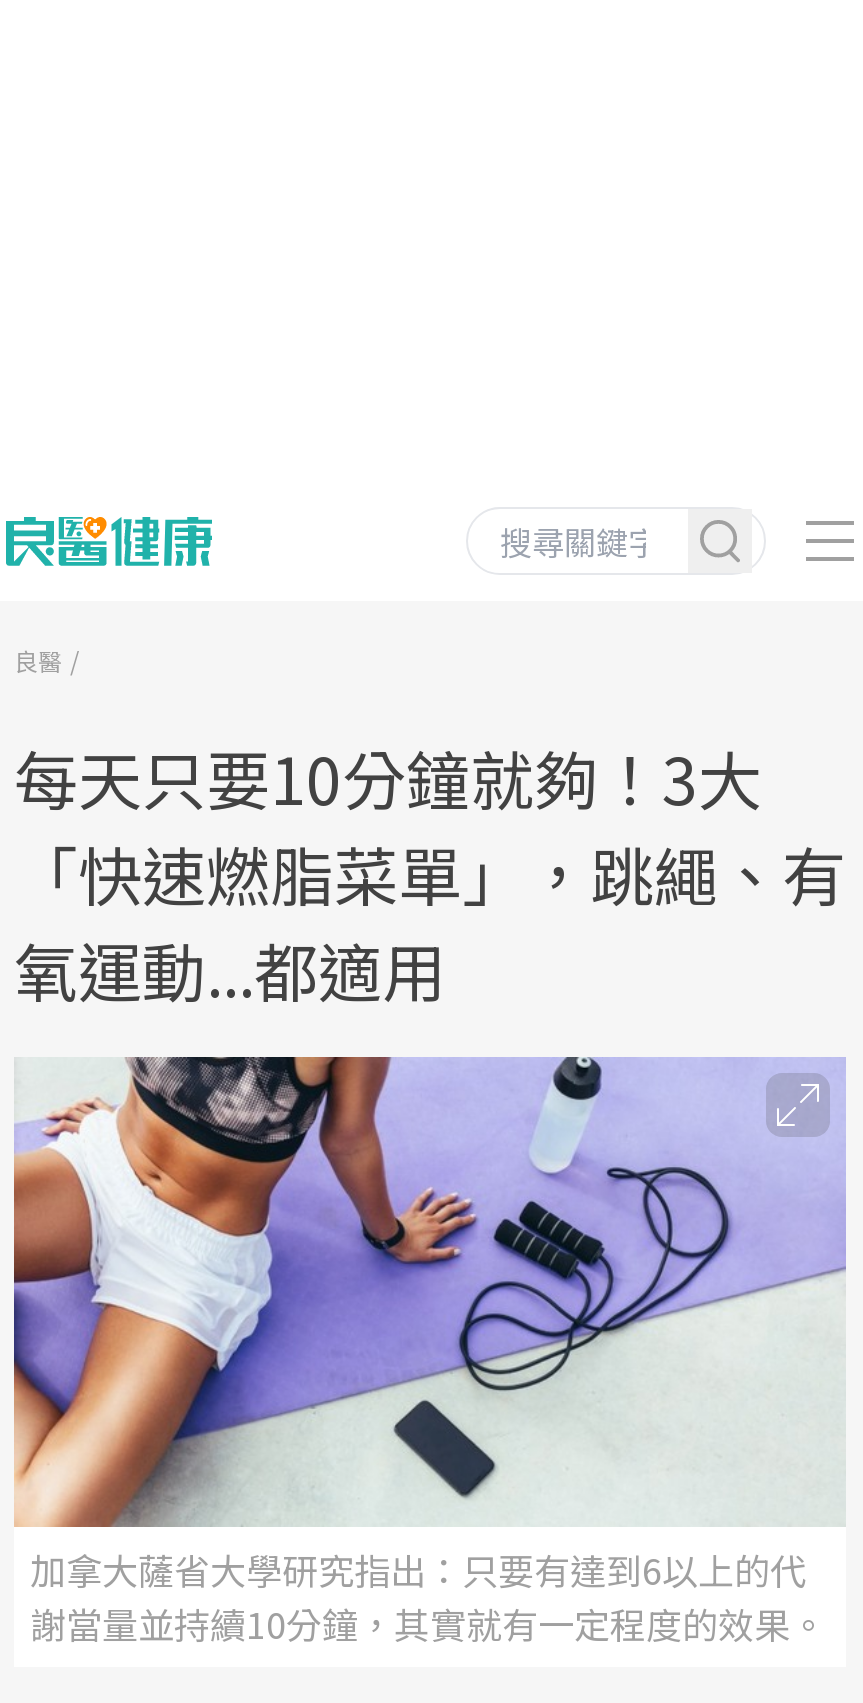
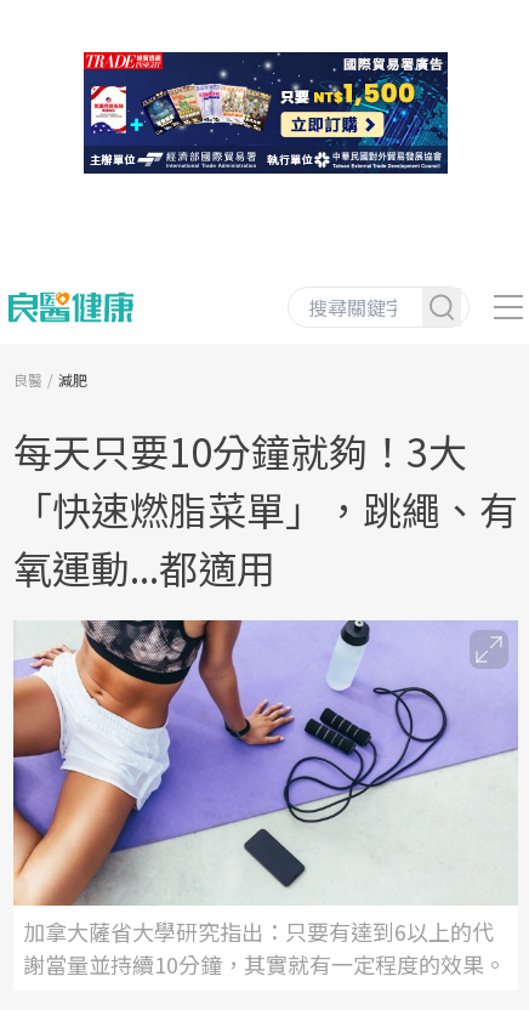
+ [image]

+ 減肥
